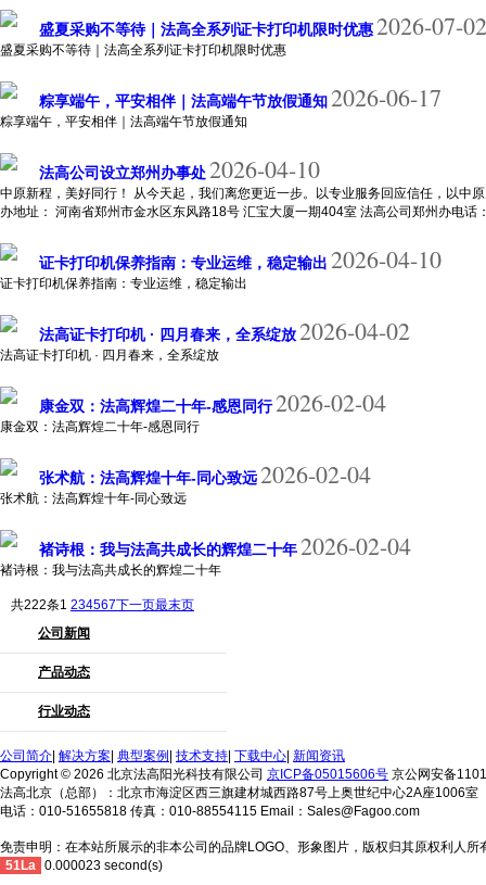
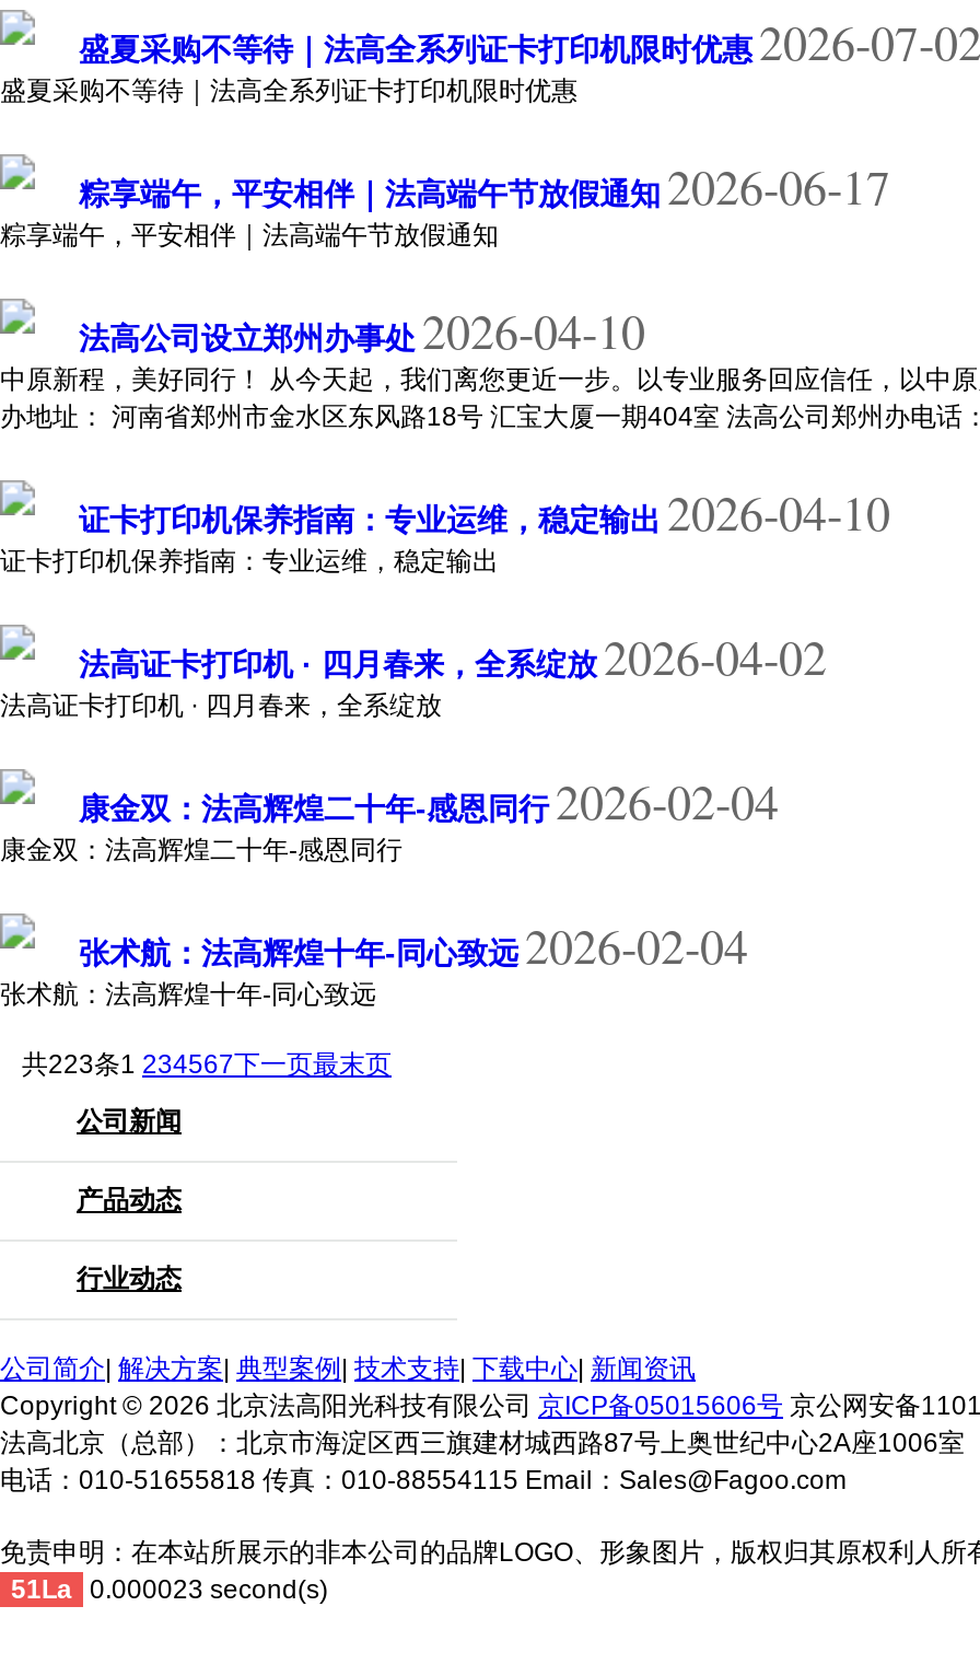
- 褚诗根：我与法高共成长的辉煌二十年 2026-02-04
- 褚诗根：我与法高共成长的辉煌二十年
- 共222条1 234567下一页最末页
+ 共223条1 234567下一页最末页
